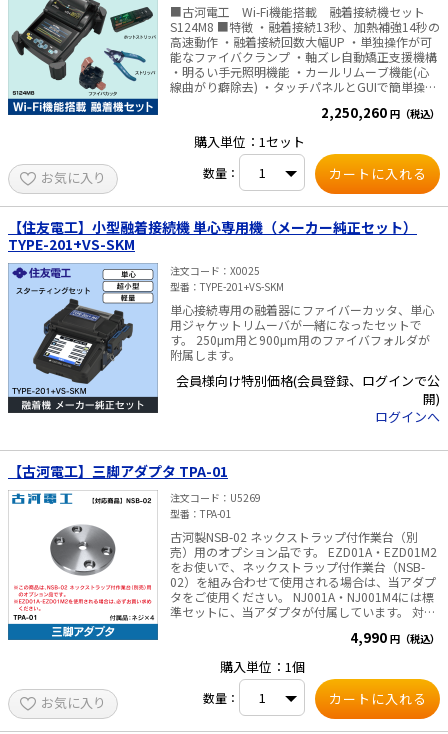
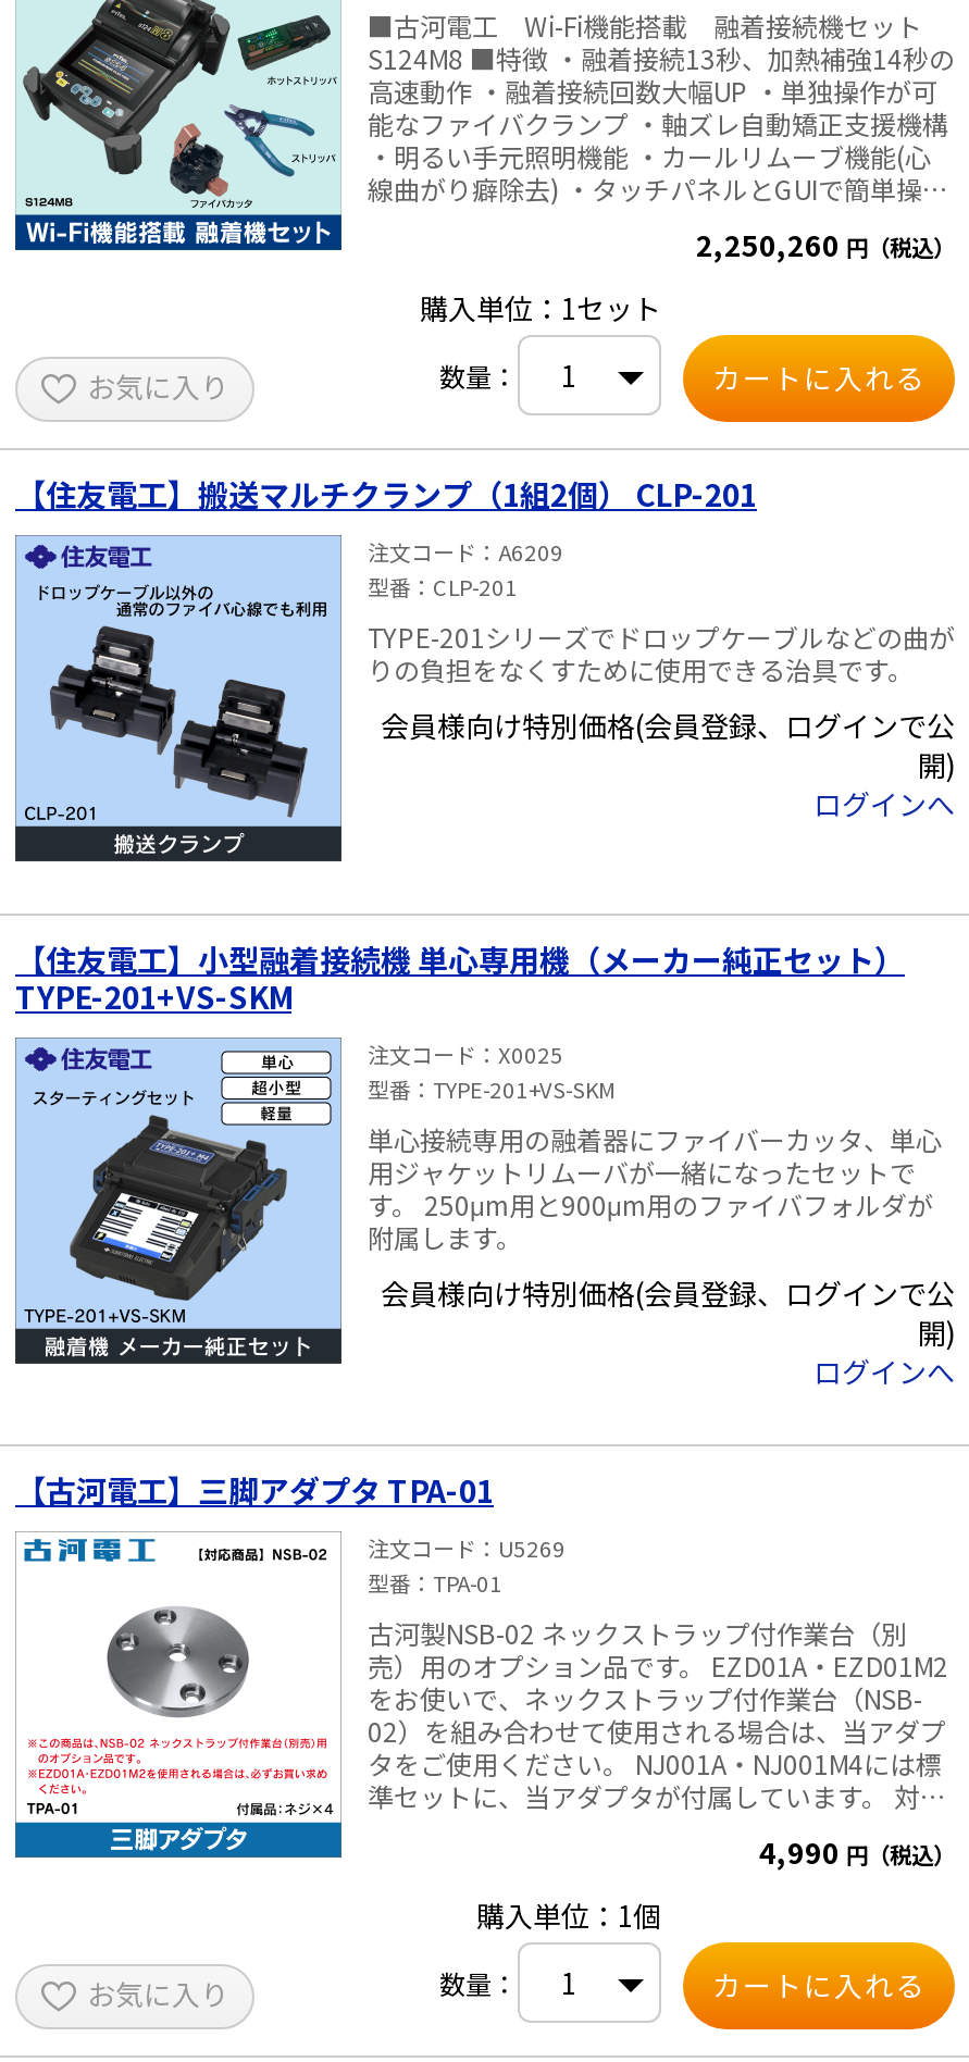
+ [image]
+ 【住友電工】搬送マルチクランプ（1組2個） CLP-201
+ 注文コード
+ A6209
+ 型番
+ CLP-201
+ TYPE-201シリーズでドロップケーブルなどの曲が
+ りの負担をなくすために使用できる治具です。
+ 会員様向け特別価格(会員登録、ログインで公
+ 開)
+ ログインへ
